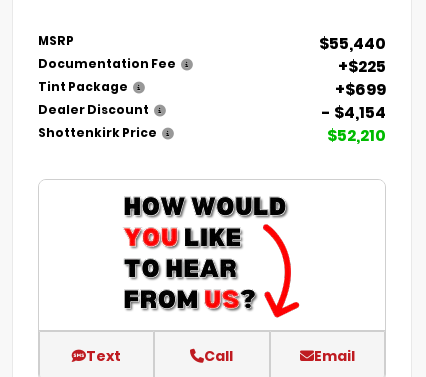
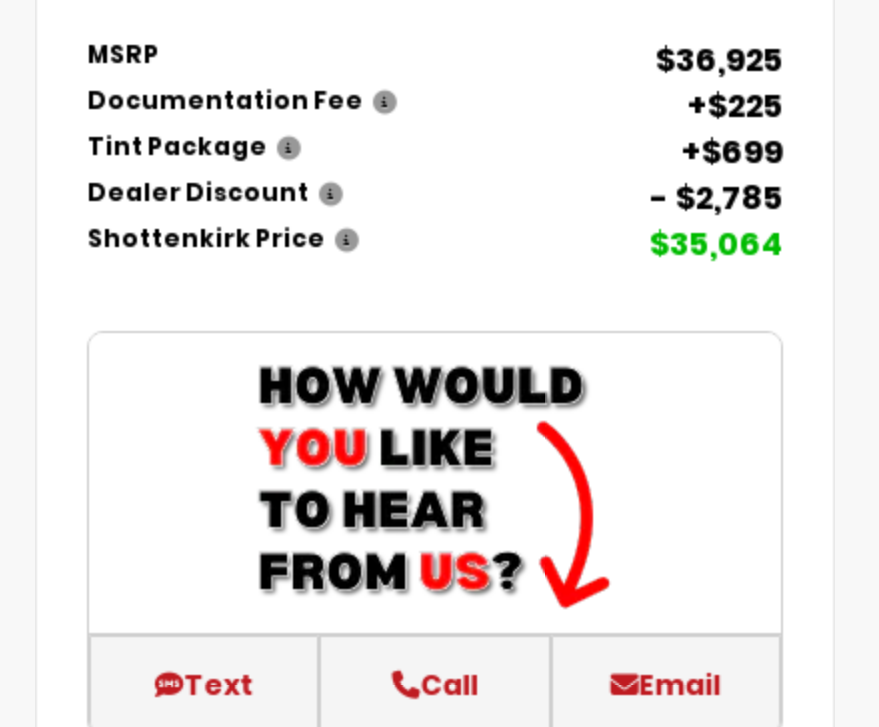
- $55,440
+ $36,925

- - $4,154
+ - $2,785

- $52,210
+ $35,064
